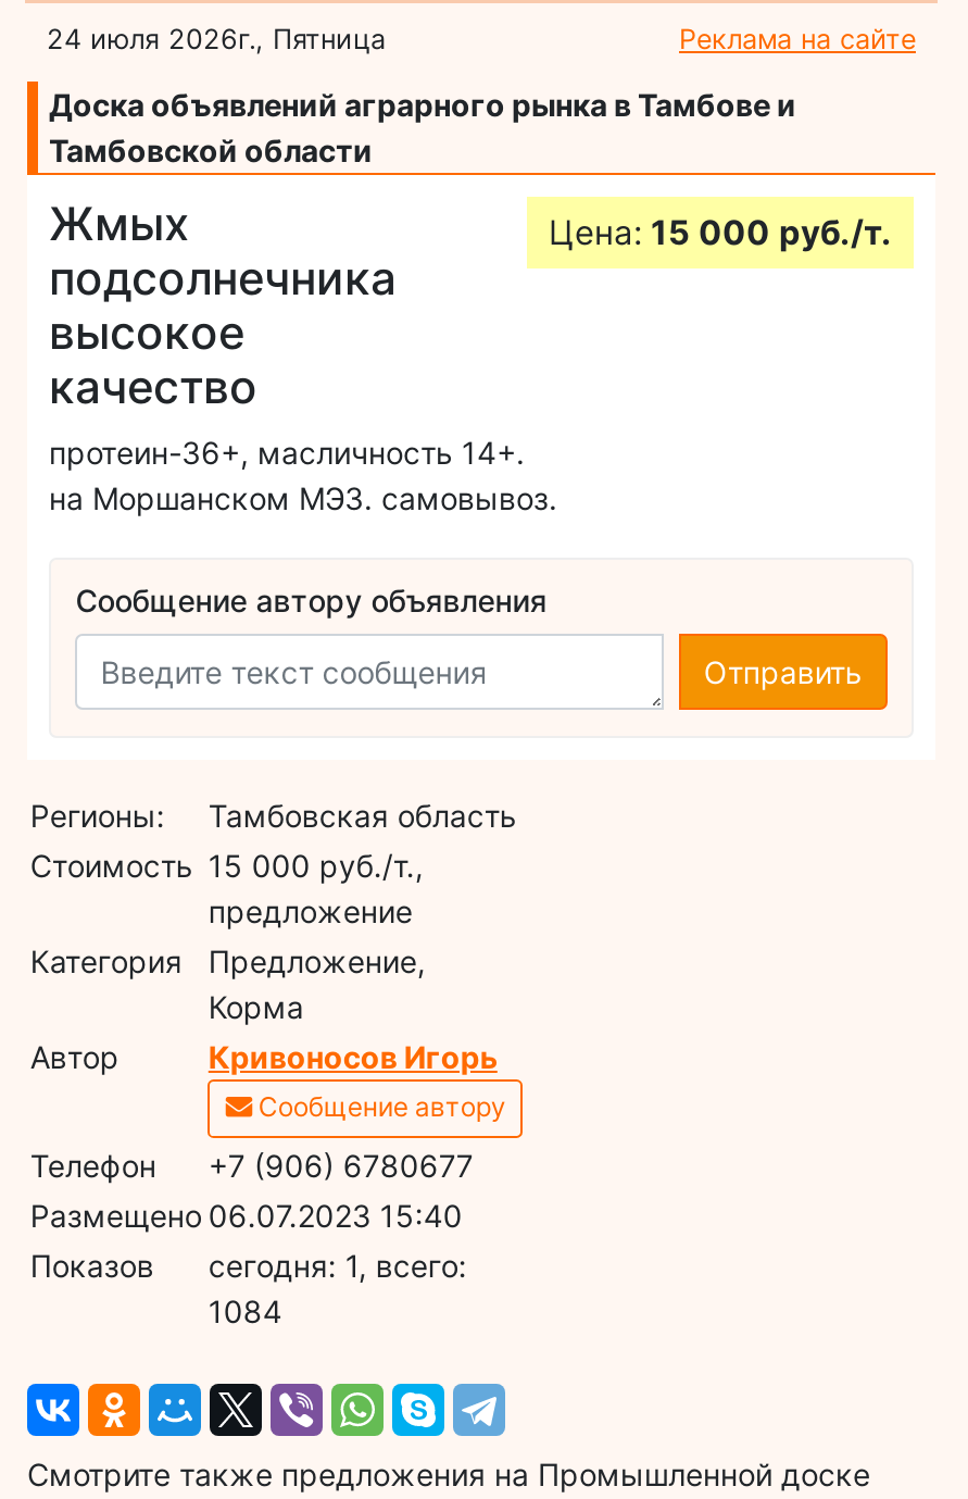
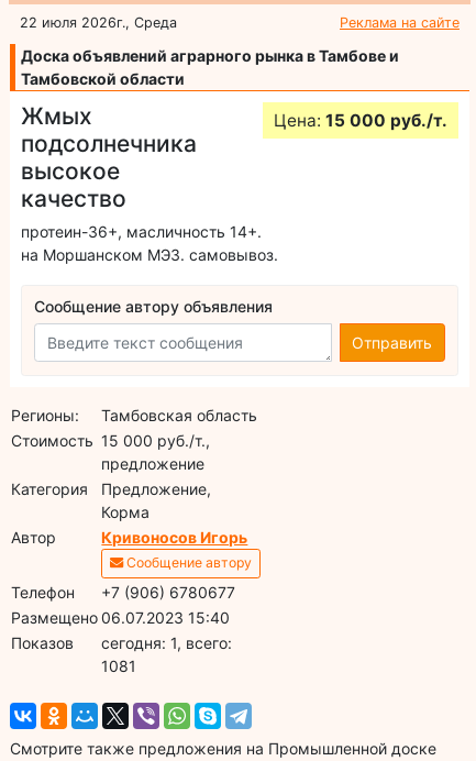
- 24 июля 2026г., Пятница
+ 22 июля 2026г., Среда

- 1084
+ 1081
